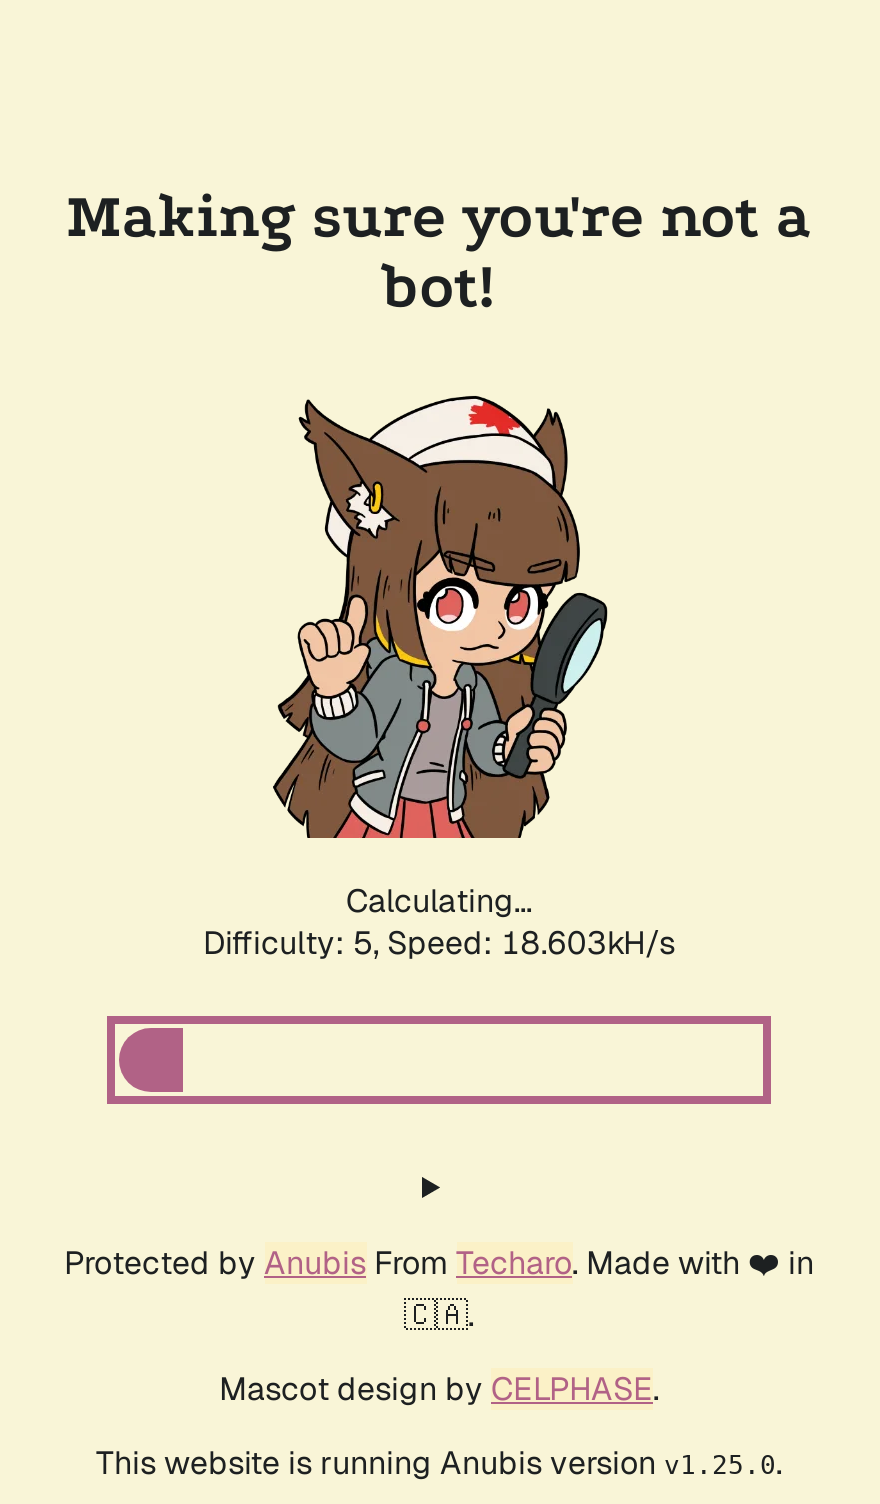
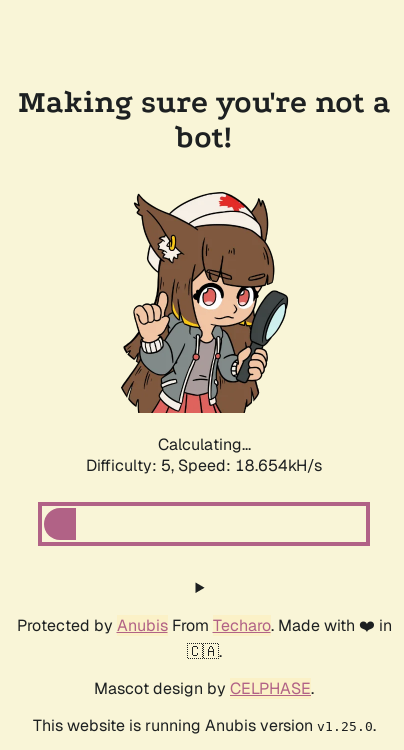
- Difficulty: 5, Speed: 18.603kH/s
+ Difficulty: 5, Speed: 18.654kH/s
